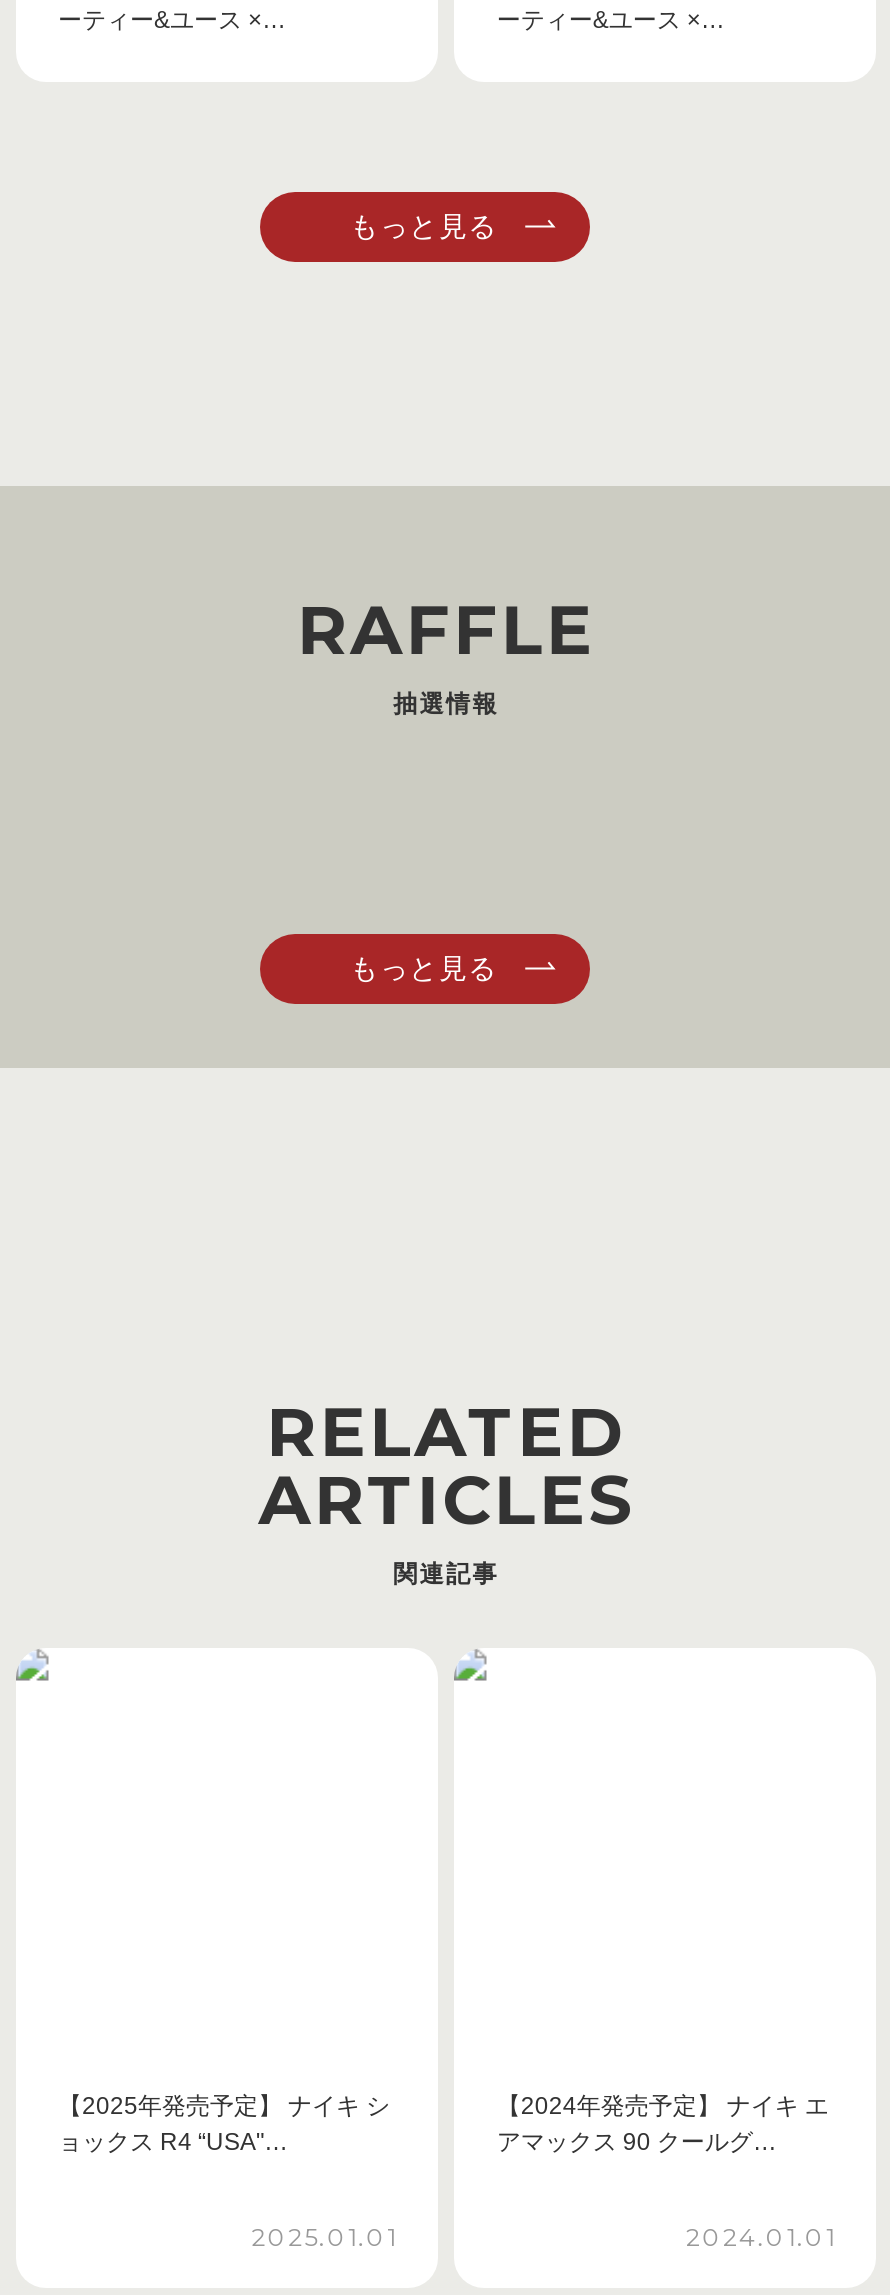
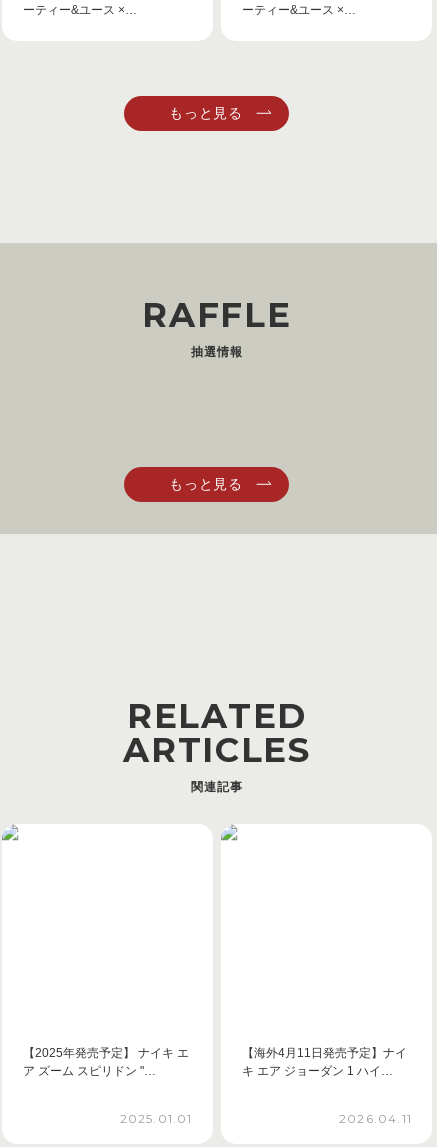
- 【2025年発売予定】 ナイキ シ
- ョックス R4 “USA"…
+ 【2025年発売予定】 ナイキ エ
+ ア ズーム スピリドン "…

- 【2024年発売予定】 ナイキ エ
- アマックス 90 クールグ…
- 2024.01.01
+ 【海外4月11日発売予定】ナイ
+ キ エア ジョーダン 1 ハイ…
+ 2026.04.11
